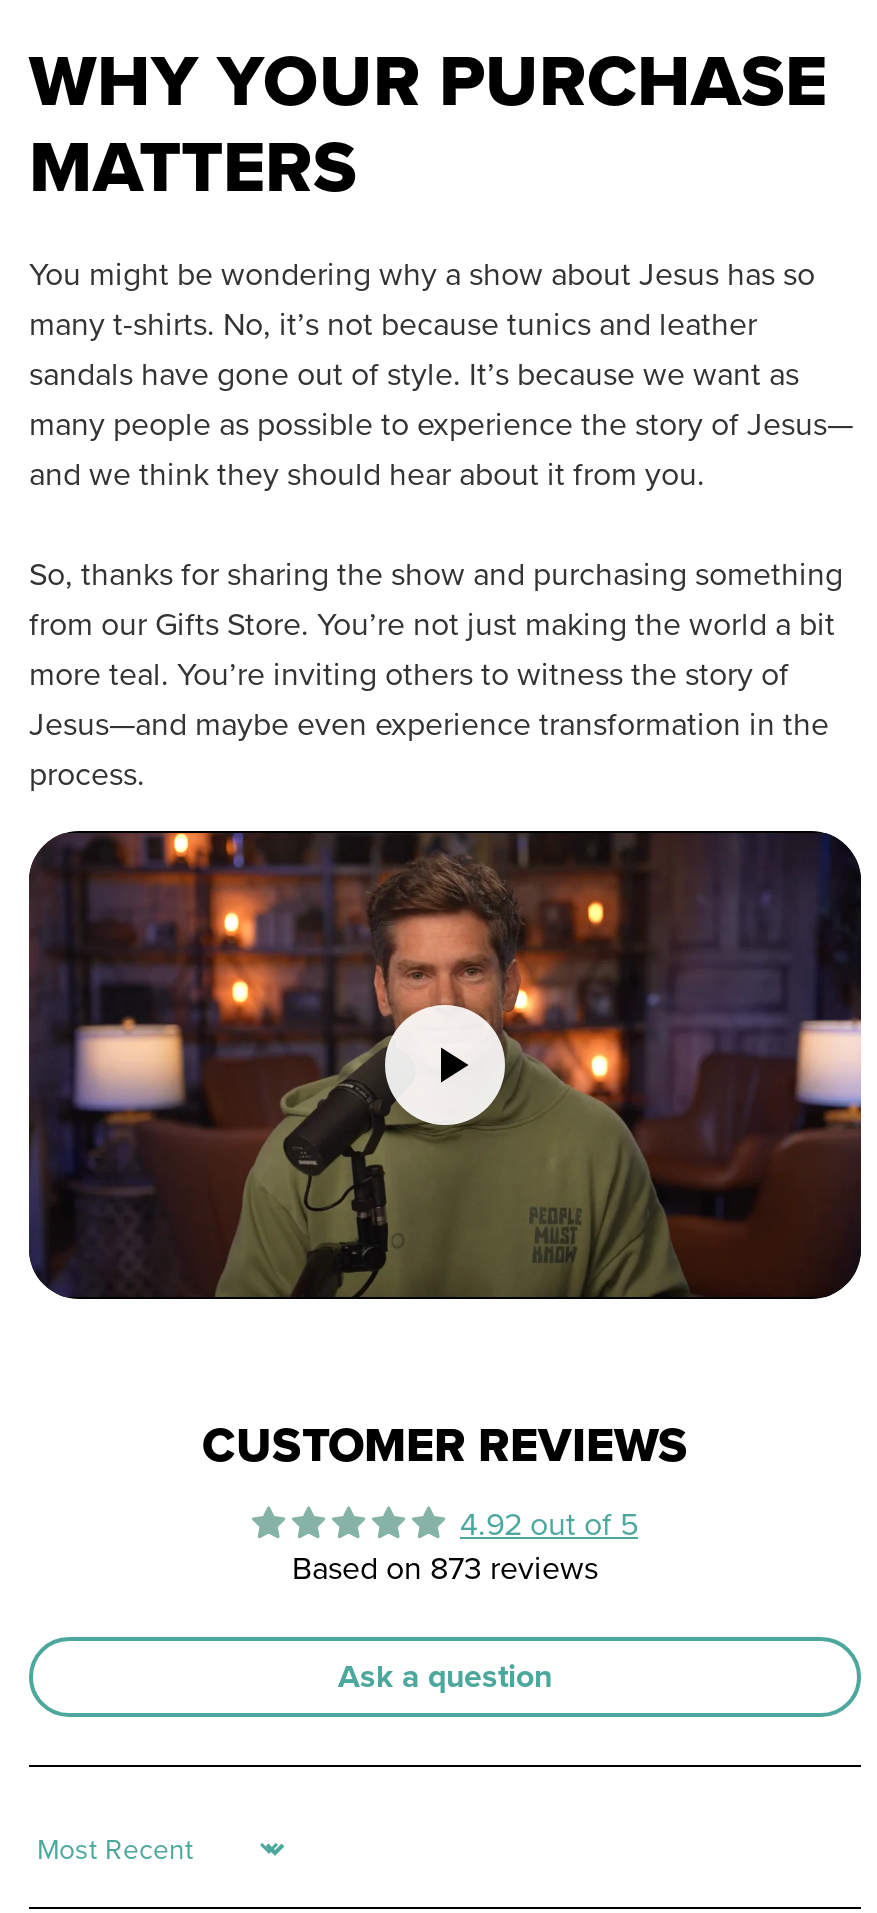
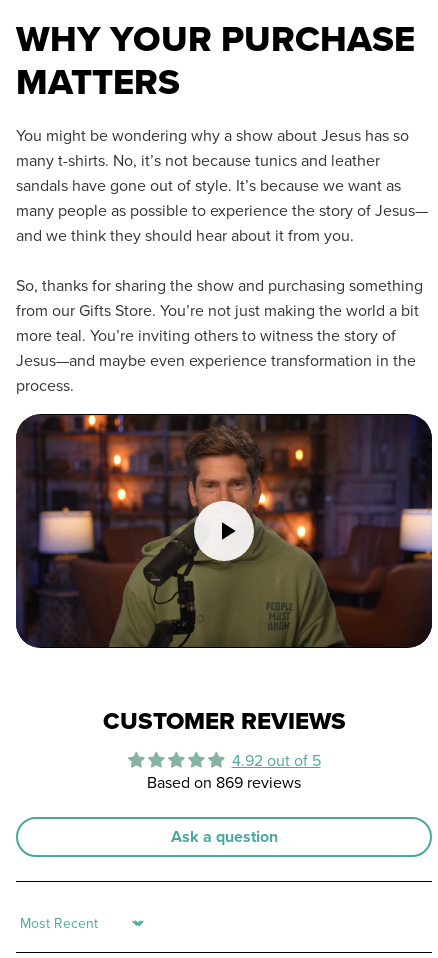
- Based on 873 reviews
+ Based on 869 reviews
